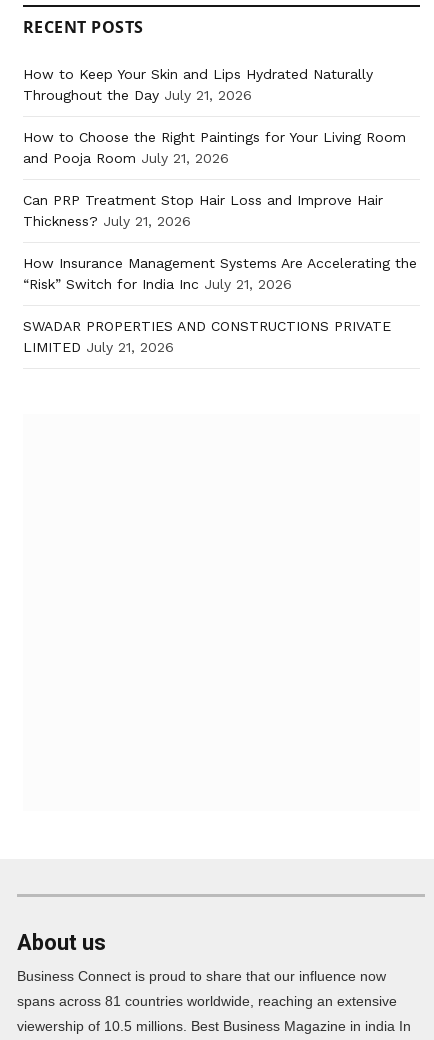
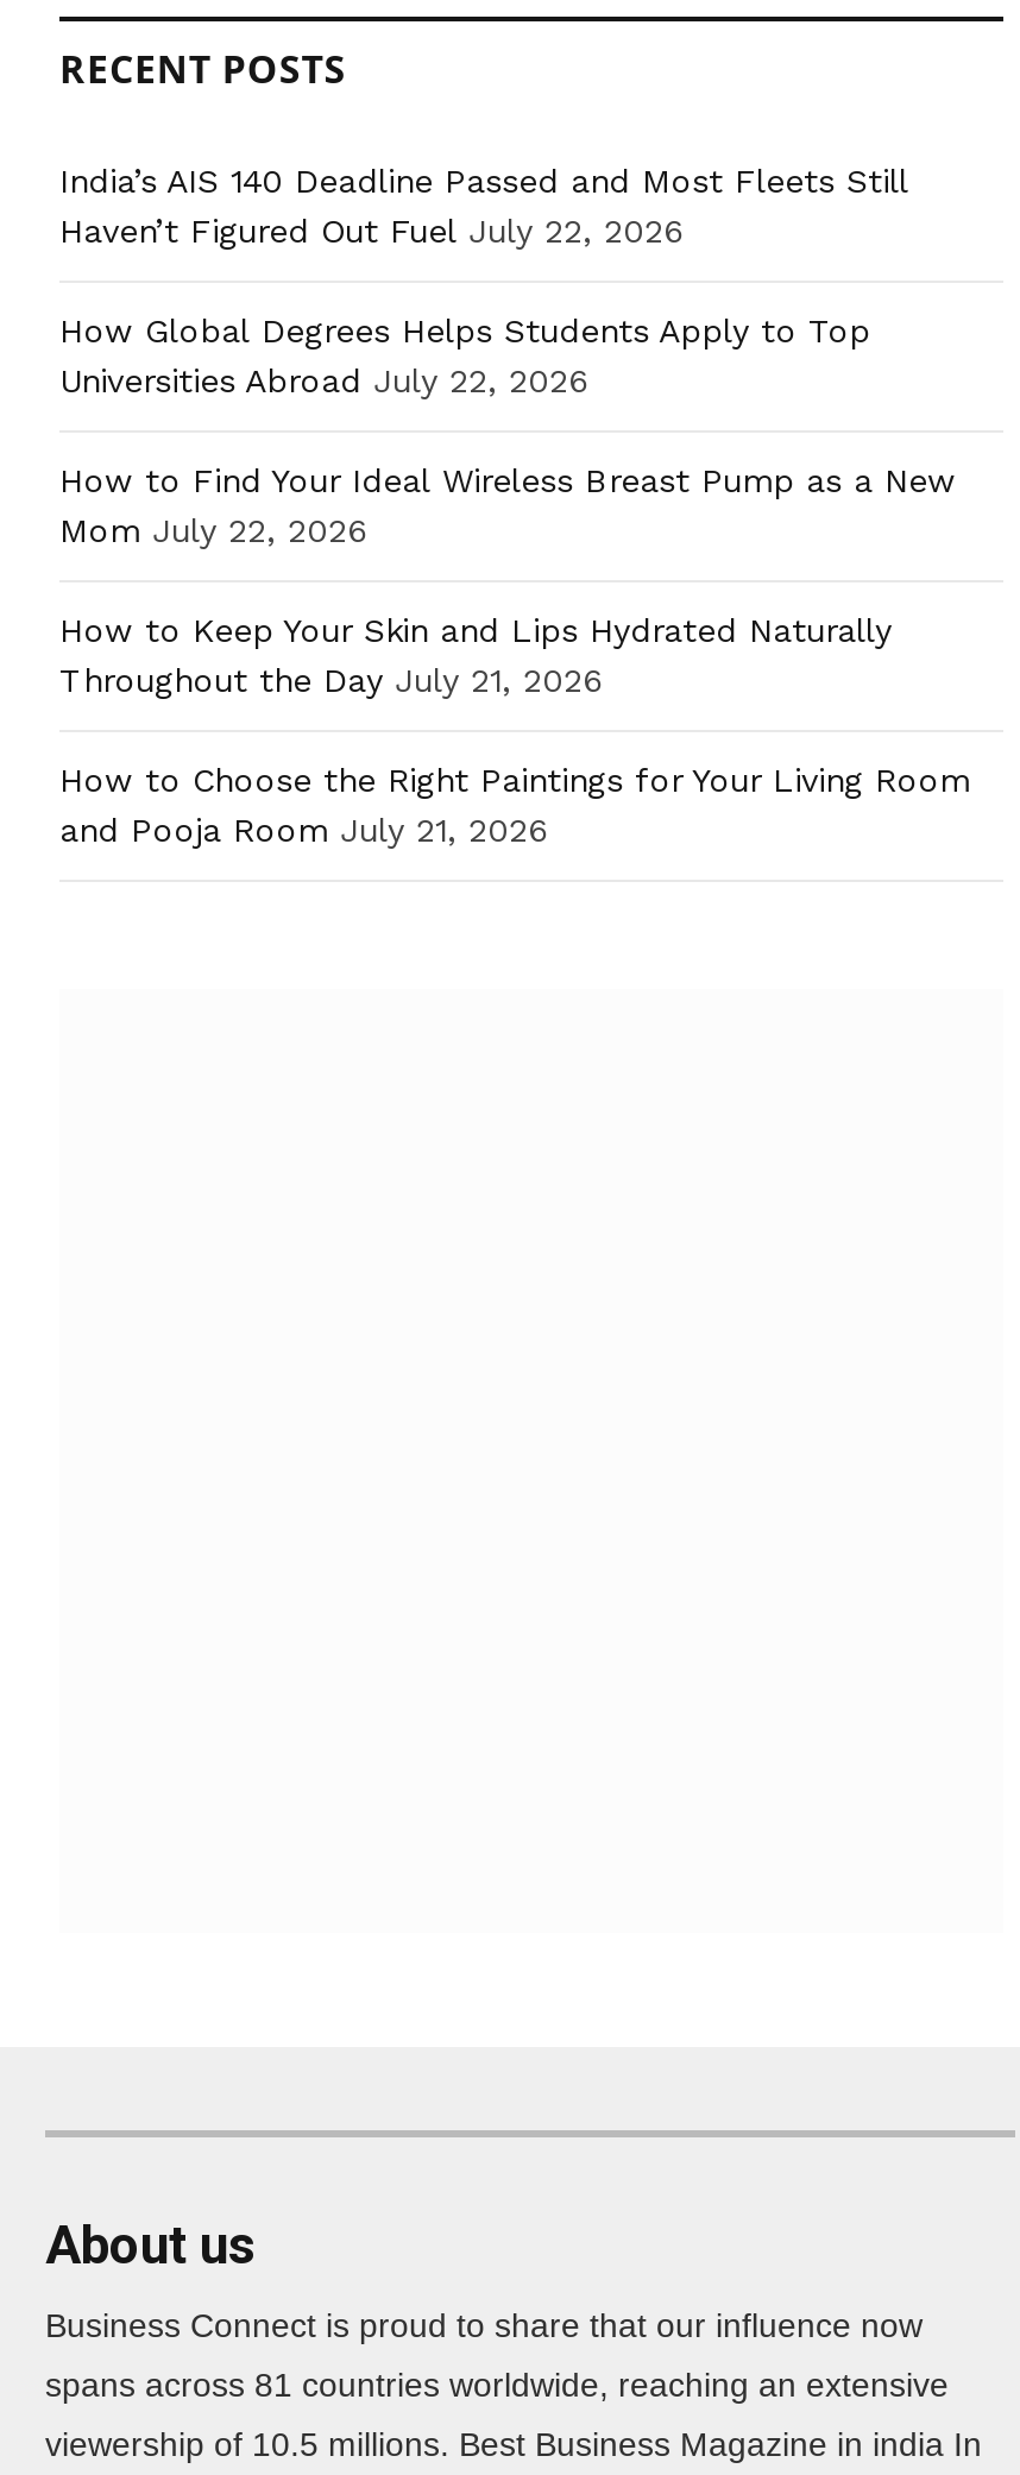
+ India’s AIS 140 Deadline Passed and Most Fleets Still
+ Haven’t Figured Out Fuel July 22, 2026
+ How Global Degrees Helps Students Apply to Top
+ Universities Abroad July 22, 2026
+ How to Find Your Ideal Wireless Breast Pump as a New
+ Mom July 22, 2026

moved down: How to Keep Your Skin and Lips Hydrated Naturally | Throughout the Day July 21, 2026 | How to Choose the Right Paintings for Your Living Room | and Pooja Room July 21, 2026

- Can PRP Treatment Stop Hair Loss and Improve Hair
- Thickness? July 21, 2026
- How Insurance Management Systems Are Accelerating the
- “Risk” Switch for India Inc July 21, 2026
- SWADAR PROPERTIES AND CONSTRUCTIONS PRIVATE
- LIMITED July 21, 2026
